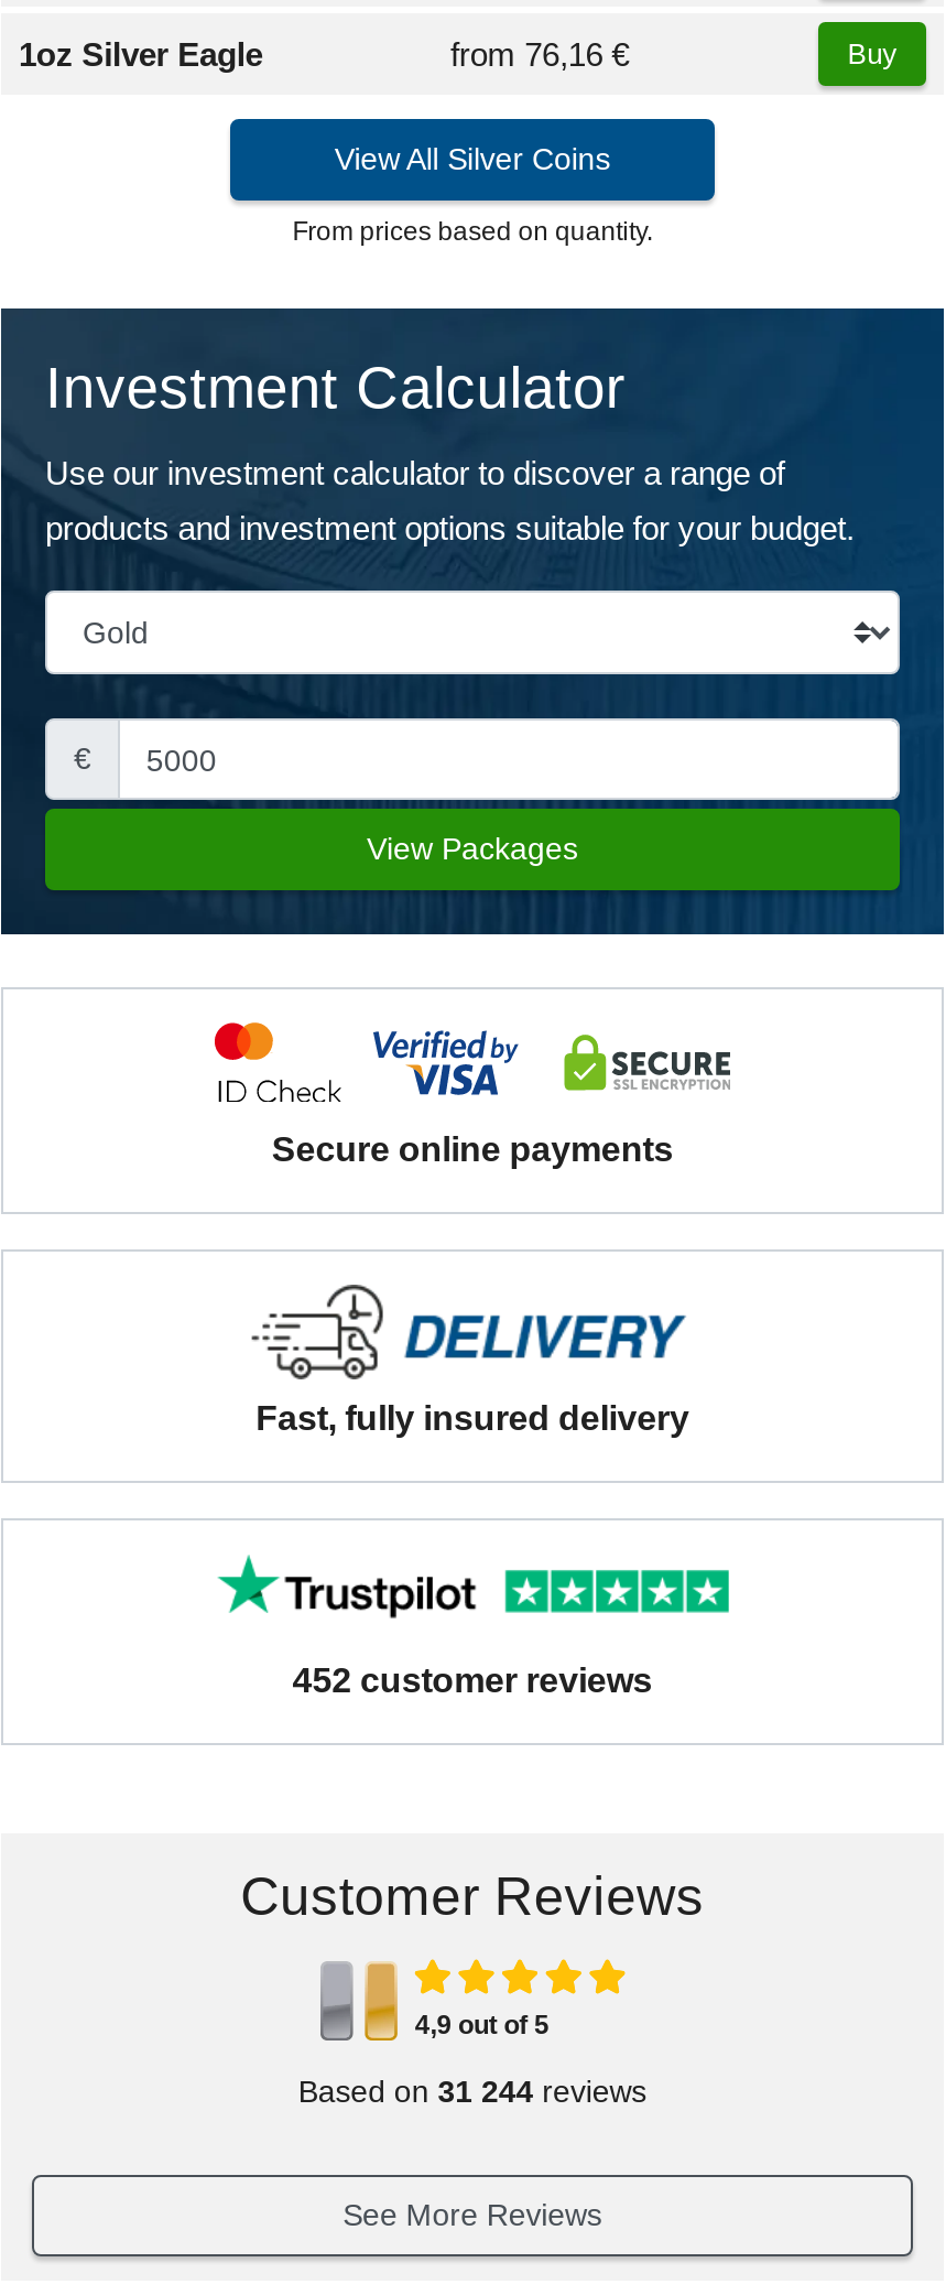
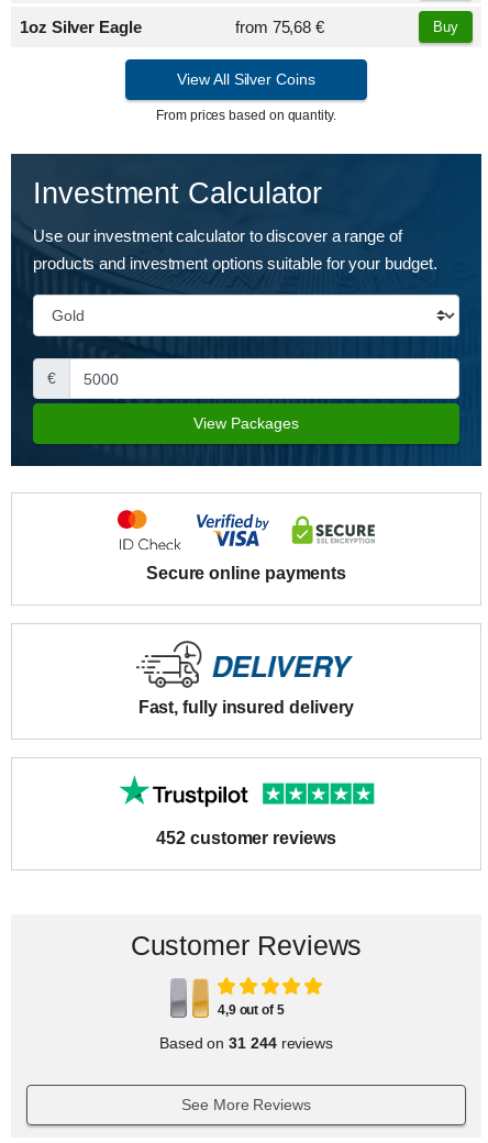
- from 76,16 €
+ from 75,68 €
